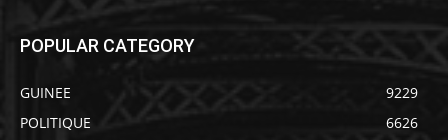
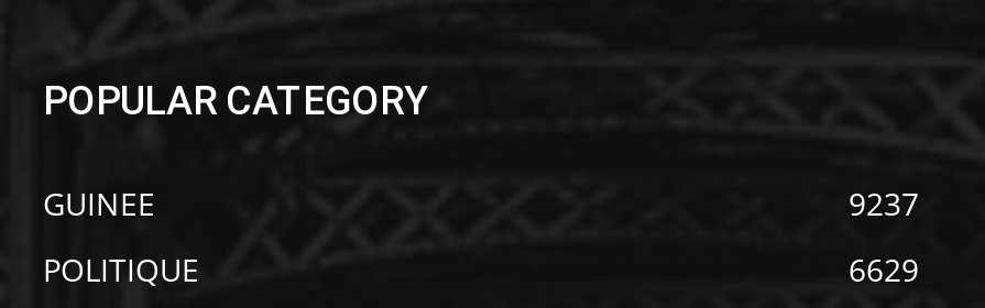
- 9229
+ 9237

- 6626
+ 6629
